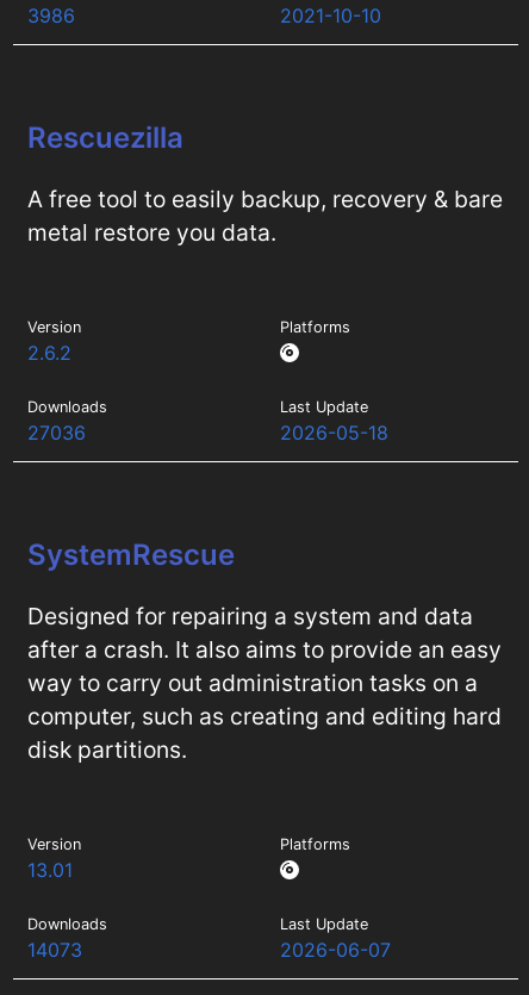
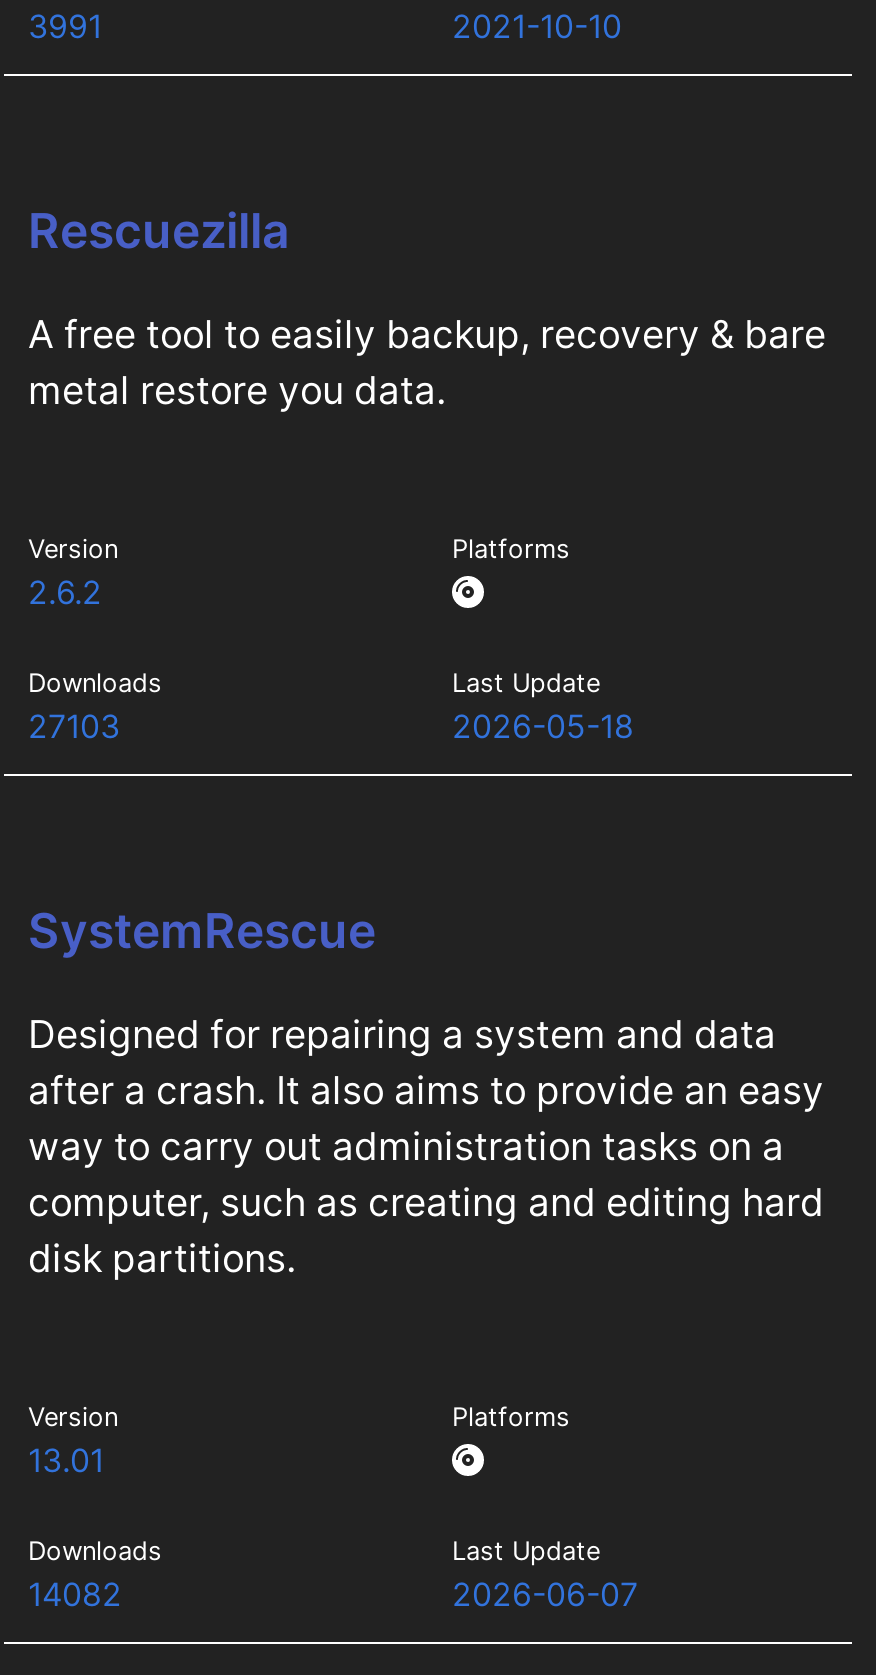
- 3986
+ 3991

- 27036
+ 27103

- 14073
+ 14082
